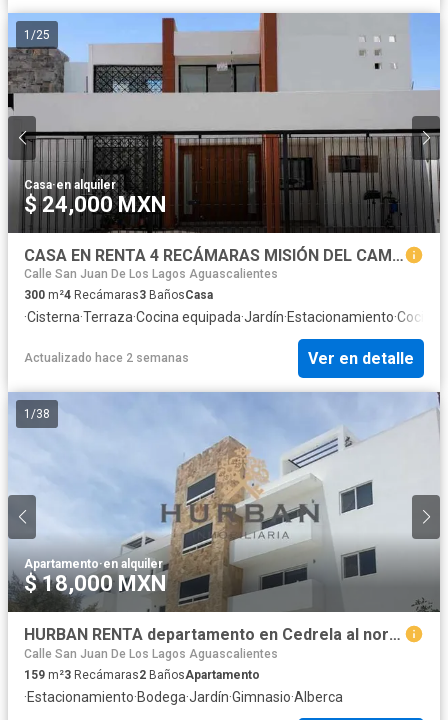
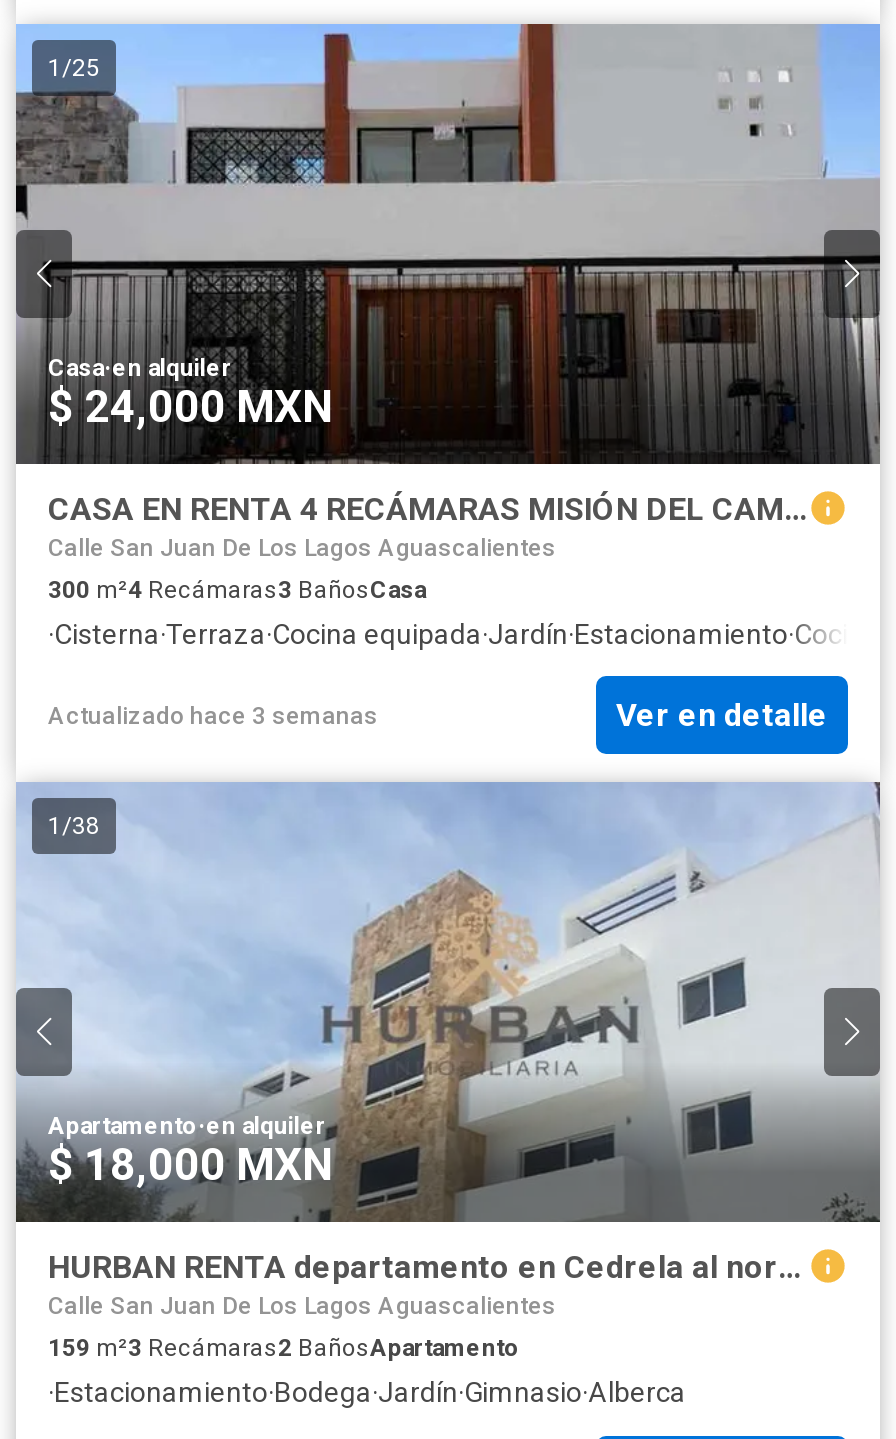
- Actualizado hace 2 semanas
+ Actualizado hace 3 semanas
